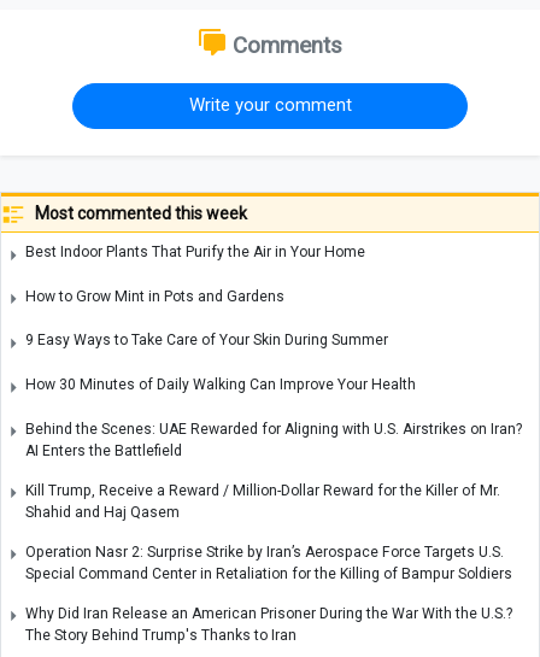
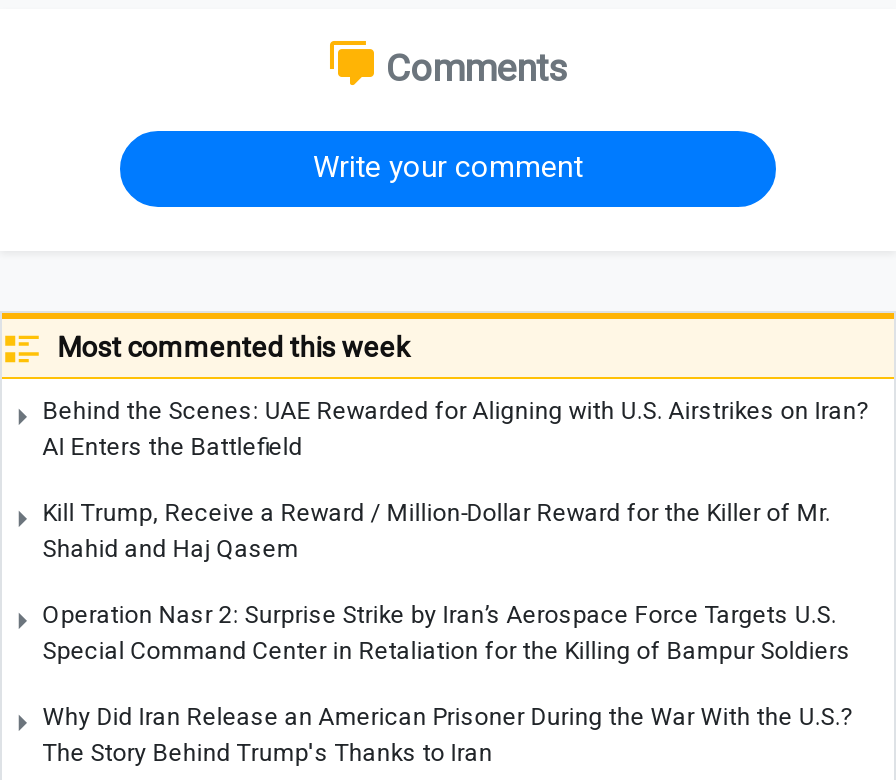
- Best Indoor Plants That Purify the Air in Your Home
- How to Grow Mint in Pots and Gardens
- 9 Easy Ways to Take Care of Your Skin During Summer
- How 30 Minutes of Daily Walking Can Improve Your Health
